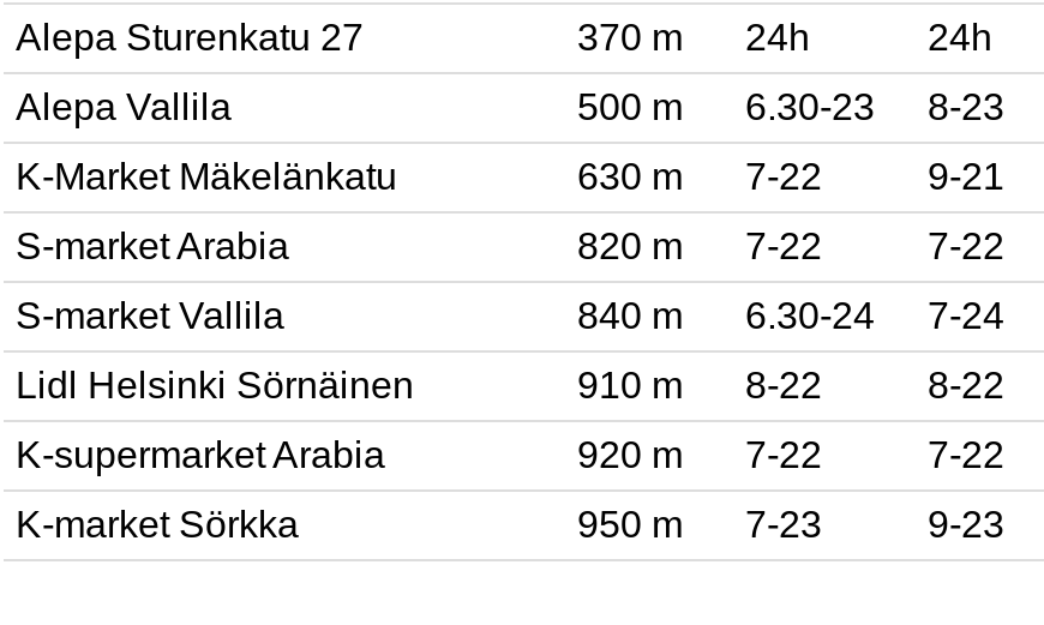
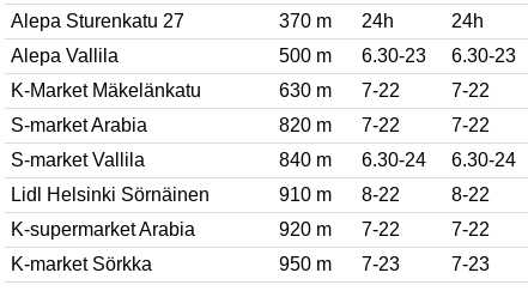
- 500 m 6.30-23 8-23
+ 500 m 6.30-23 6.30-23

- 9-21
+ 7-22

- 840 m 6.30-24 7-24
+ 840 m 6.30-24 6.30-24

- 9-23
+ 7-23
